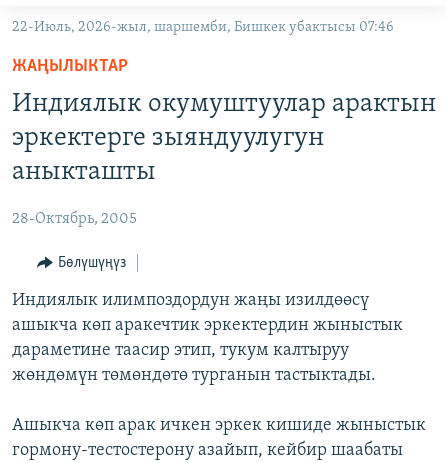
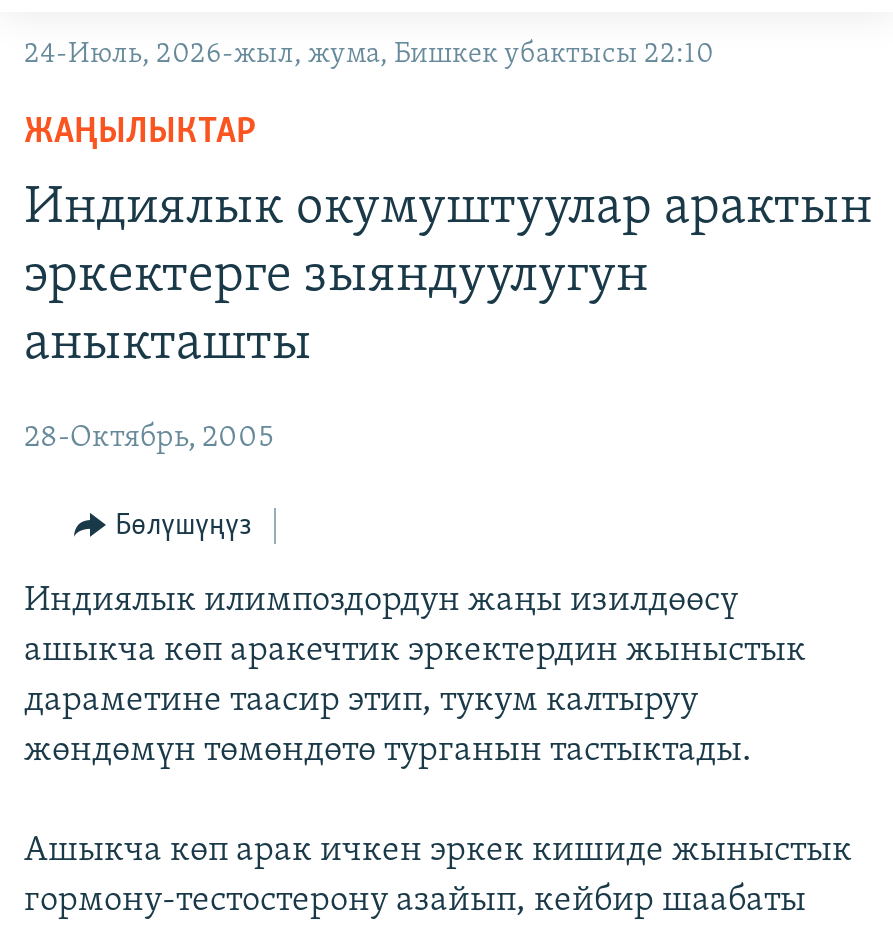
- 22-Июль, 2026-жыл, шаршемби, Бишкек убактысы 07:46
+ 24-Июль, 2026-жыл, жума, Бишкек убактысы 22:10
